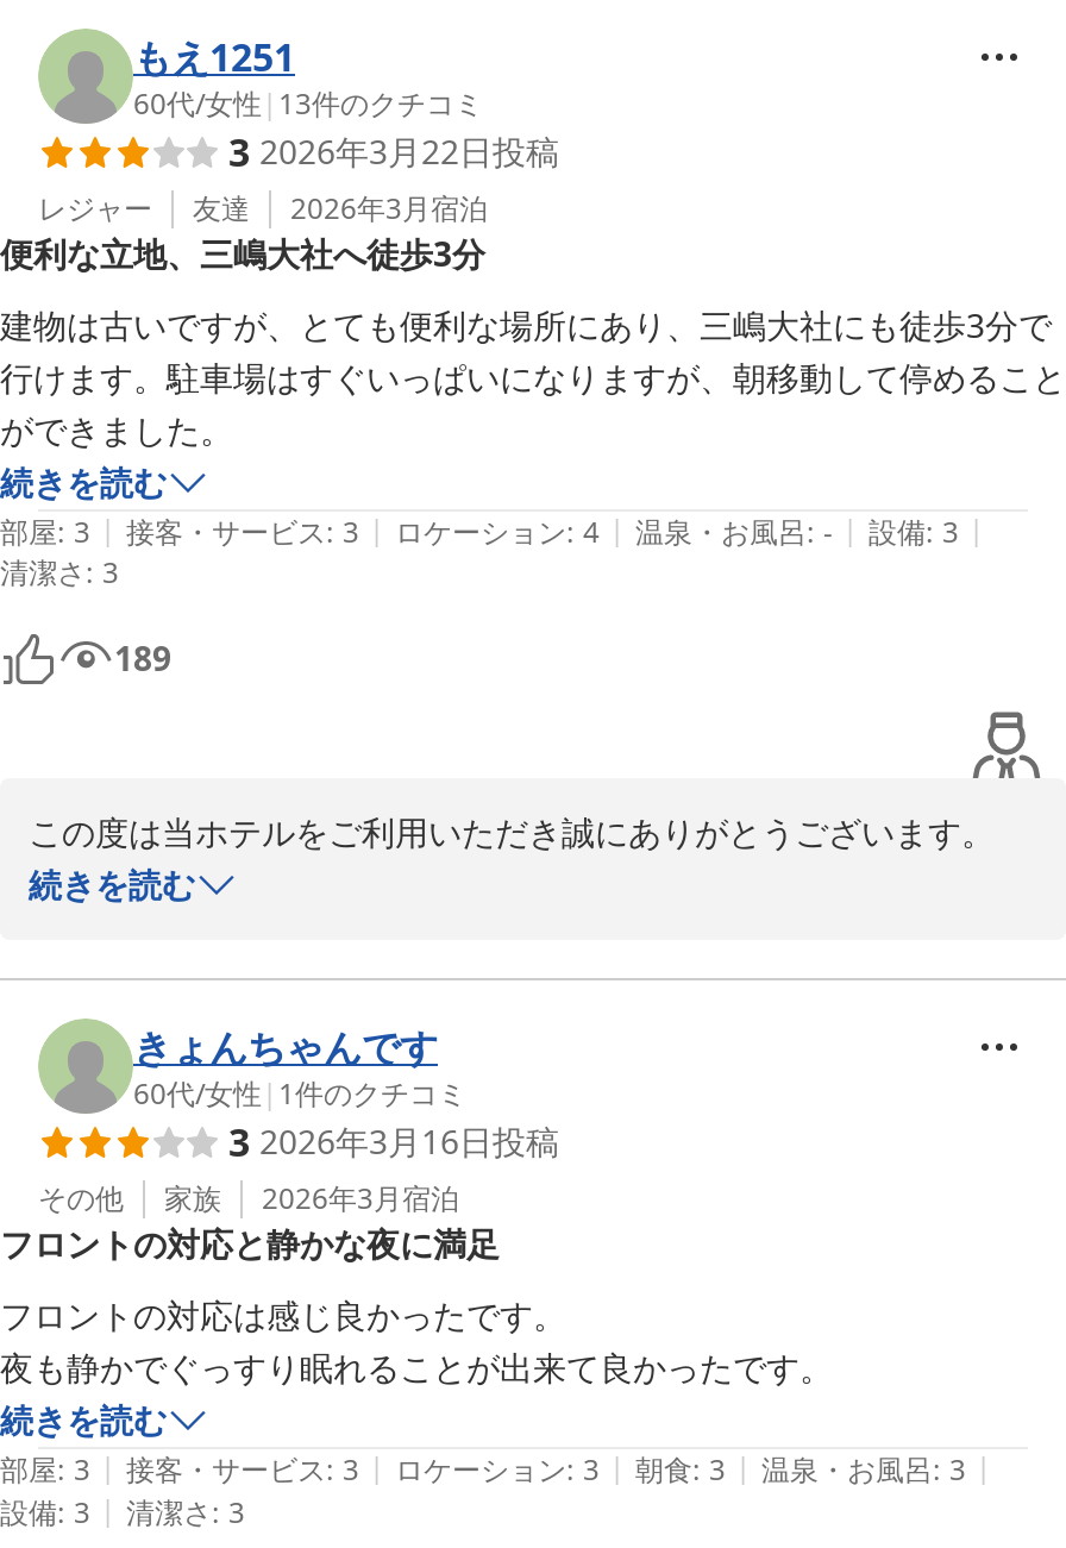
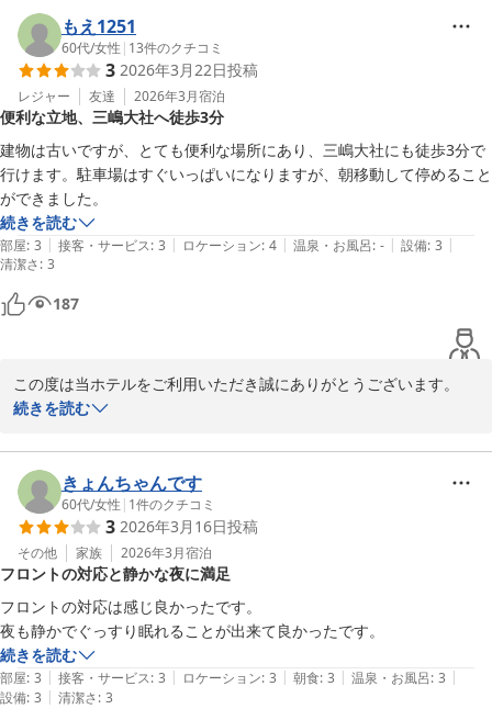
- 189
+ 187
